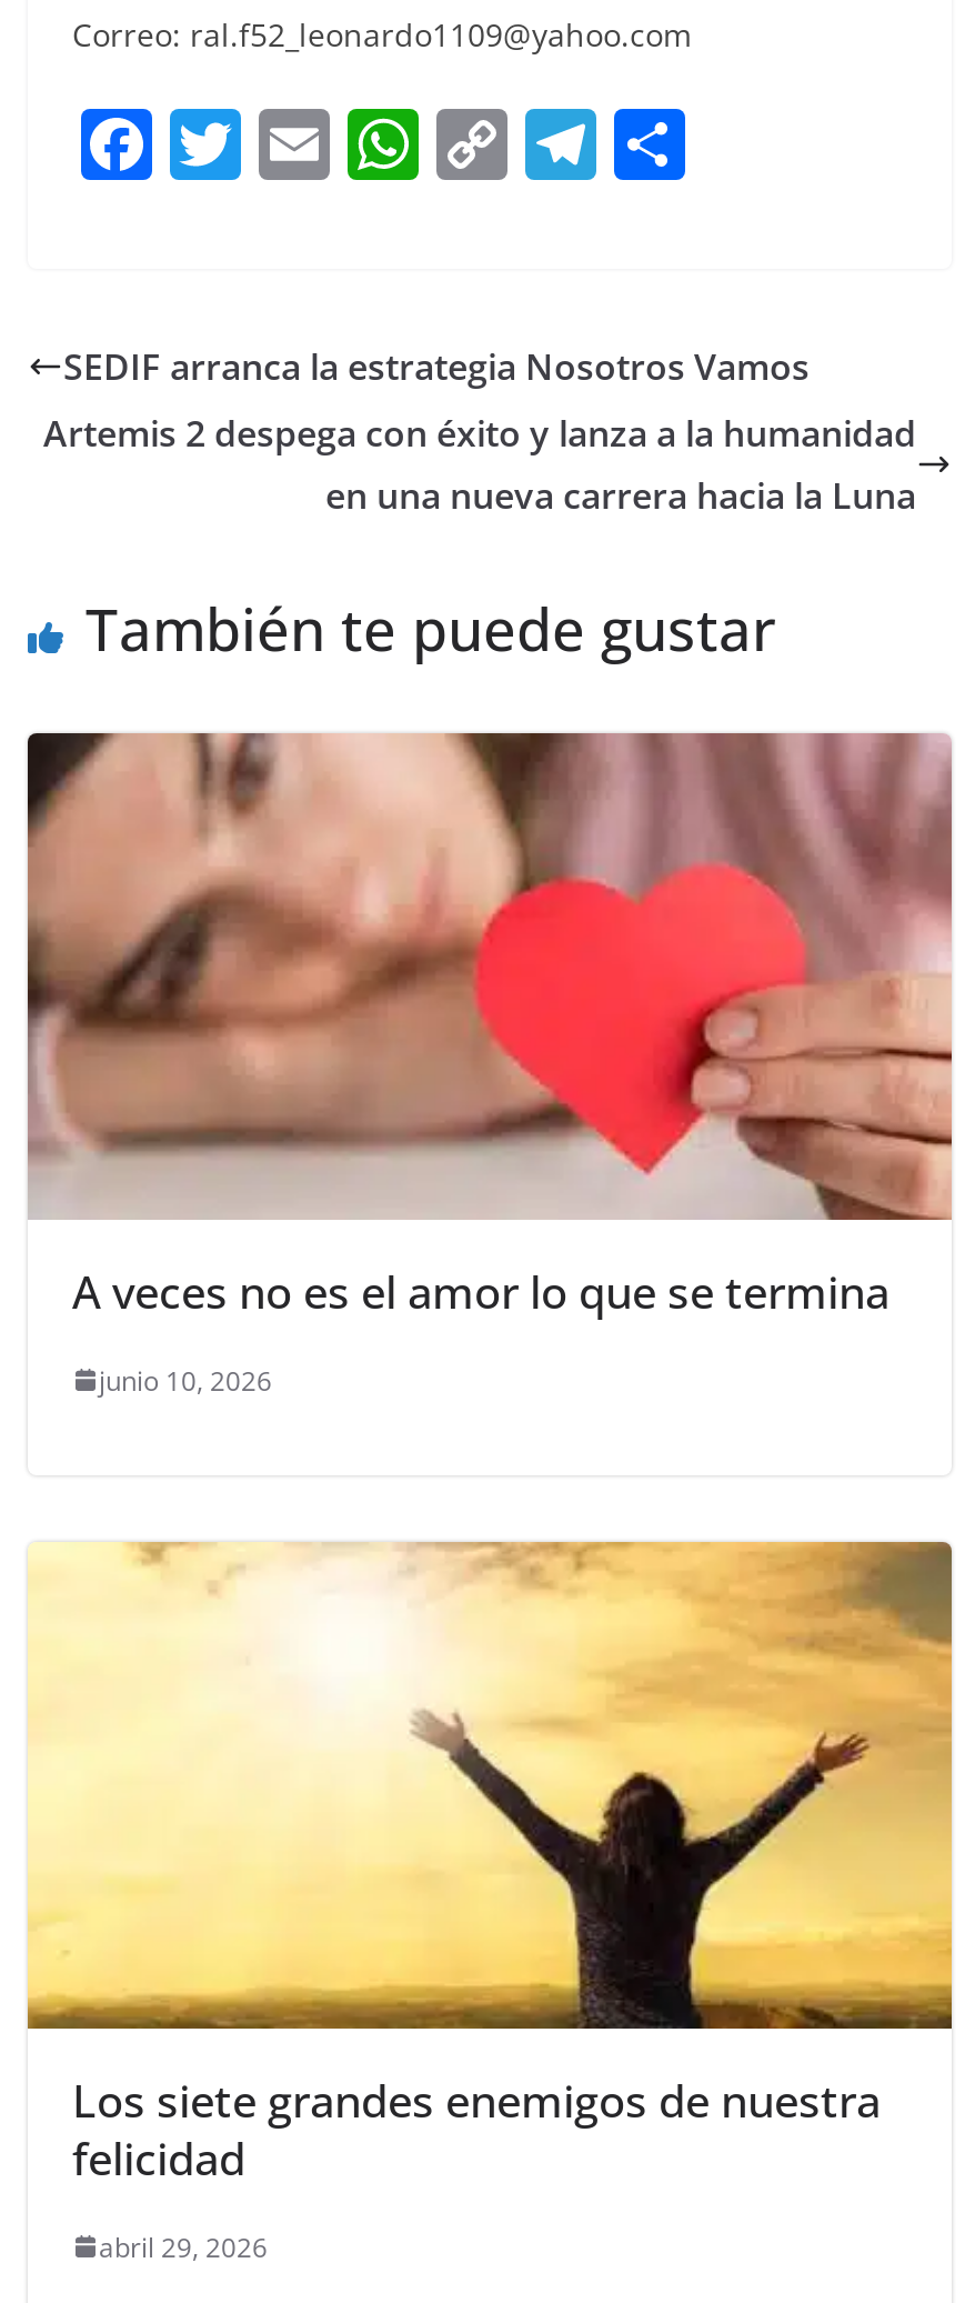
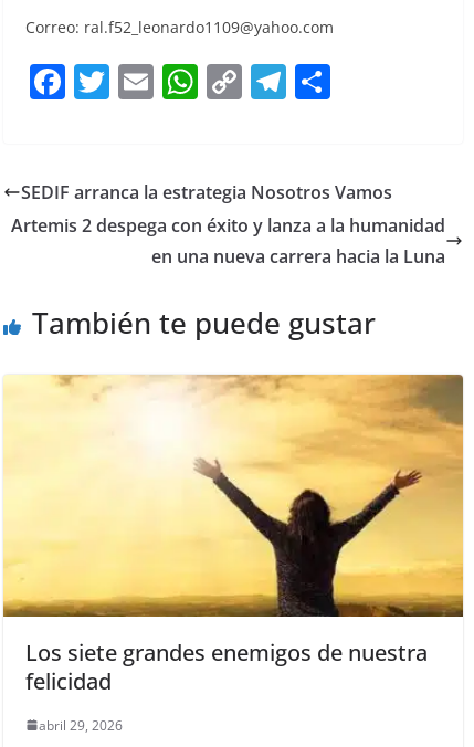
- [image]
- A veces no es el amor lo que se termina
- junio 10, 2026
